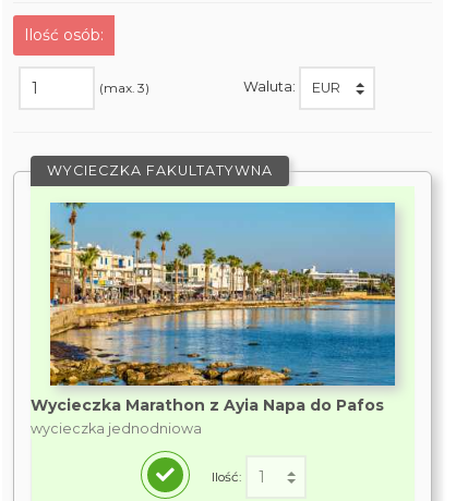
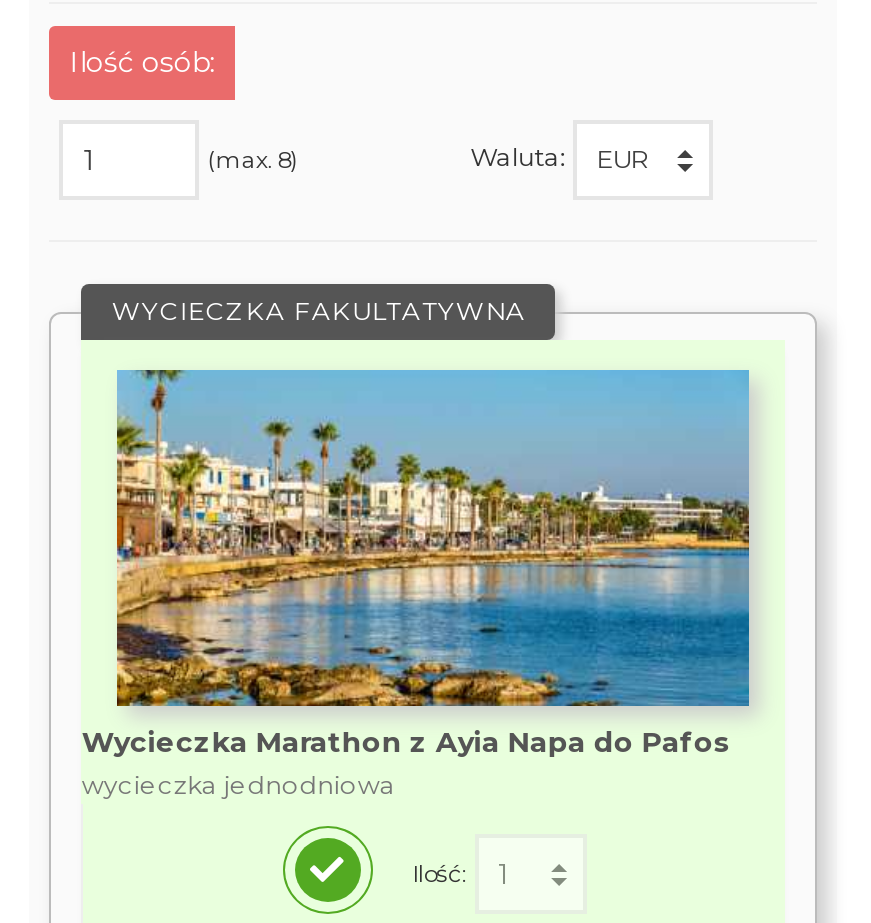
- (max. 3)
+ (max. 8)
